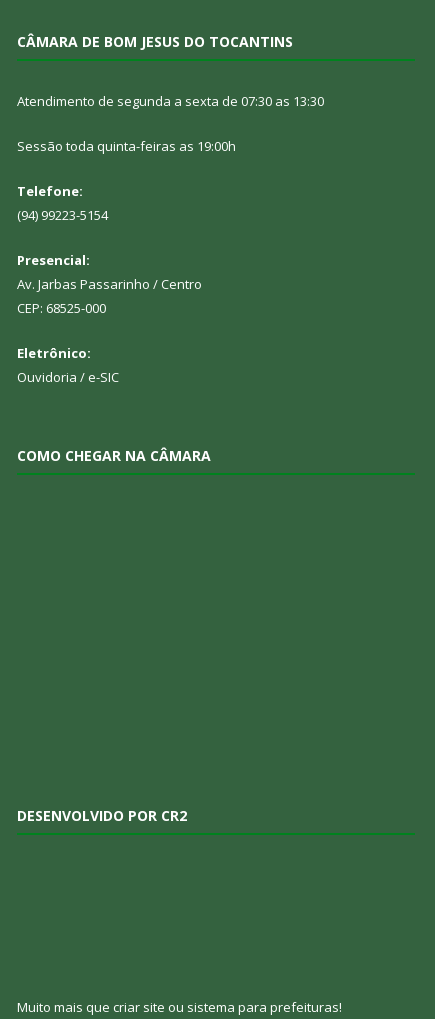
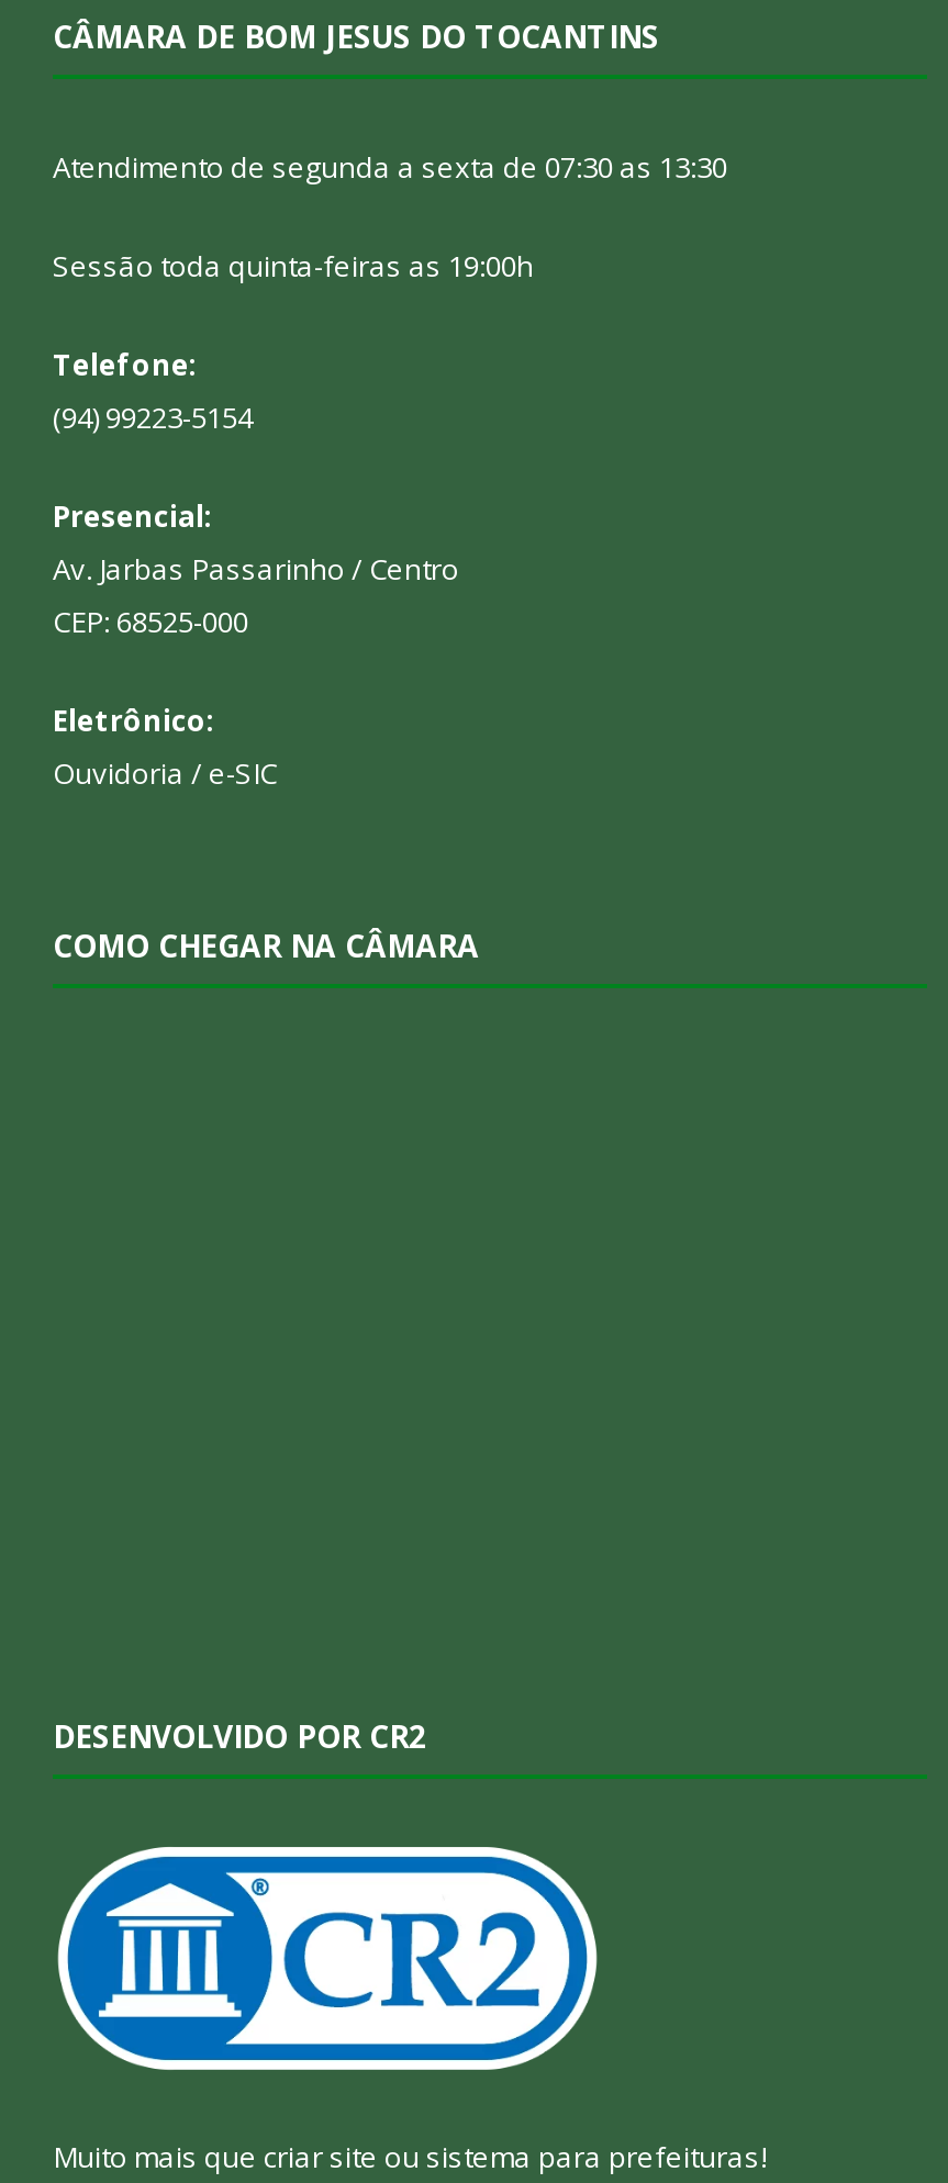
+ [image]
